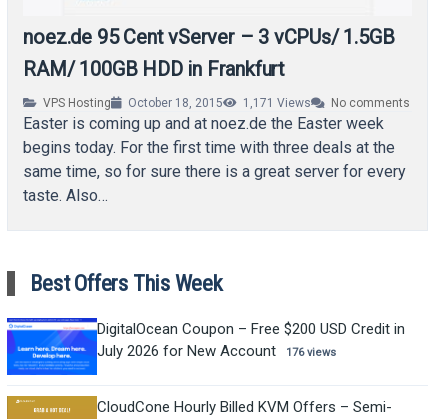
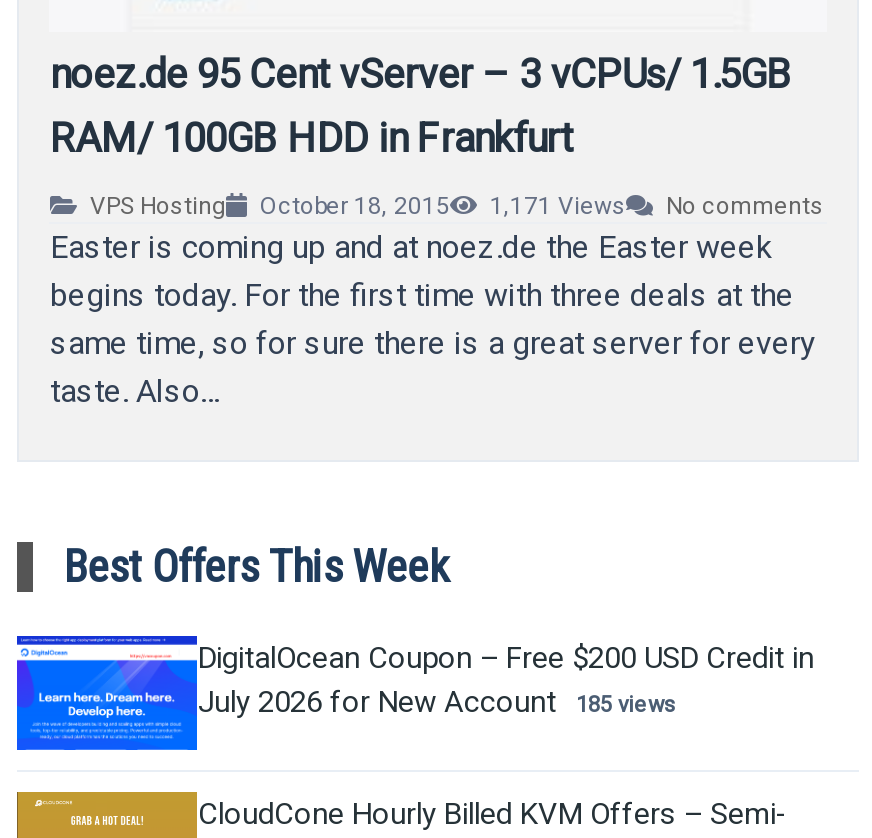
- July 2026 for New Account 176 views
+ July 2026 for New Account 185 views
